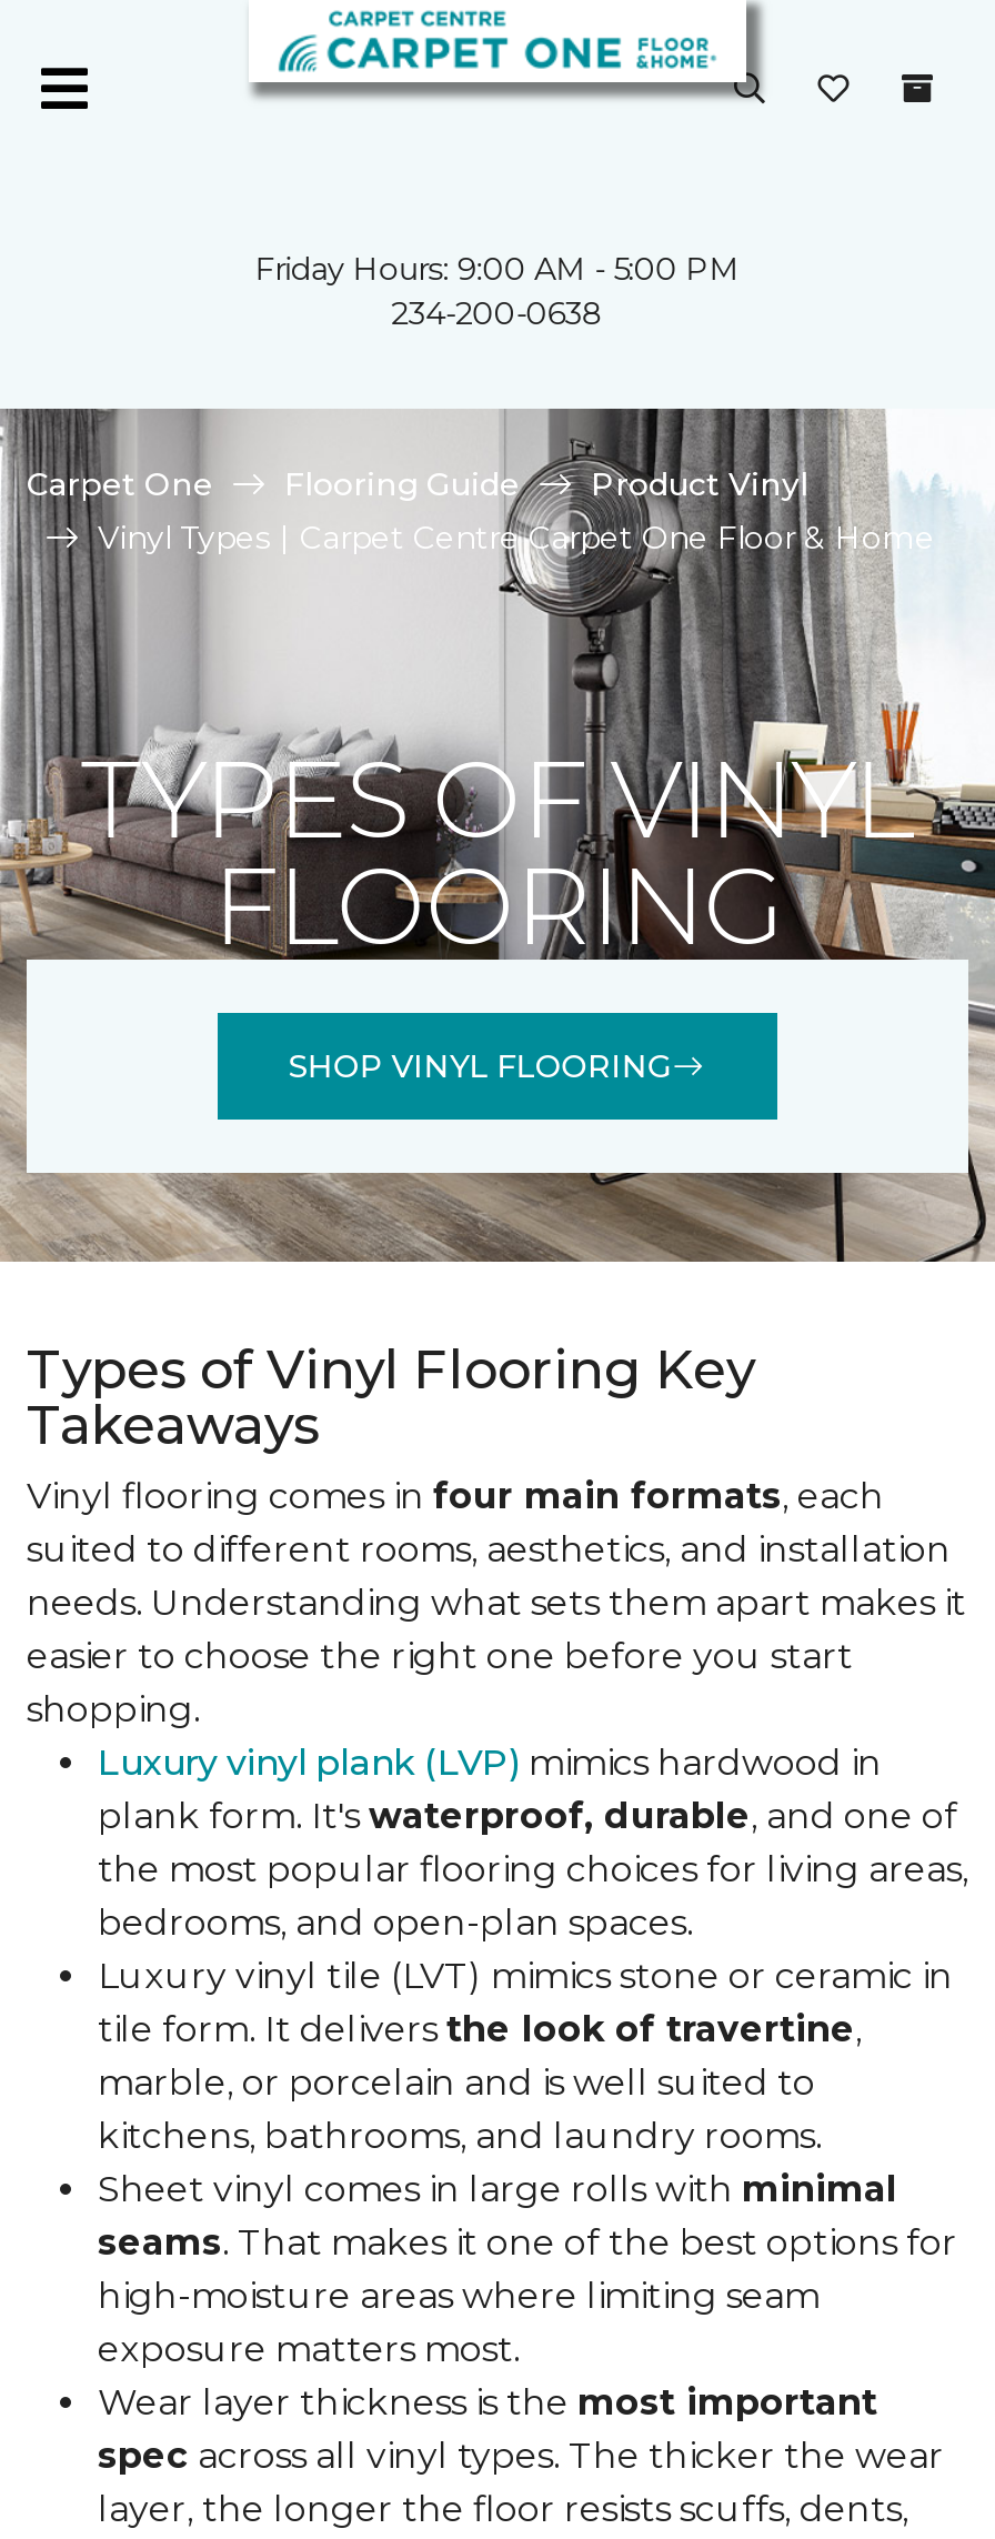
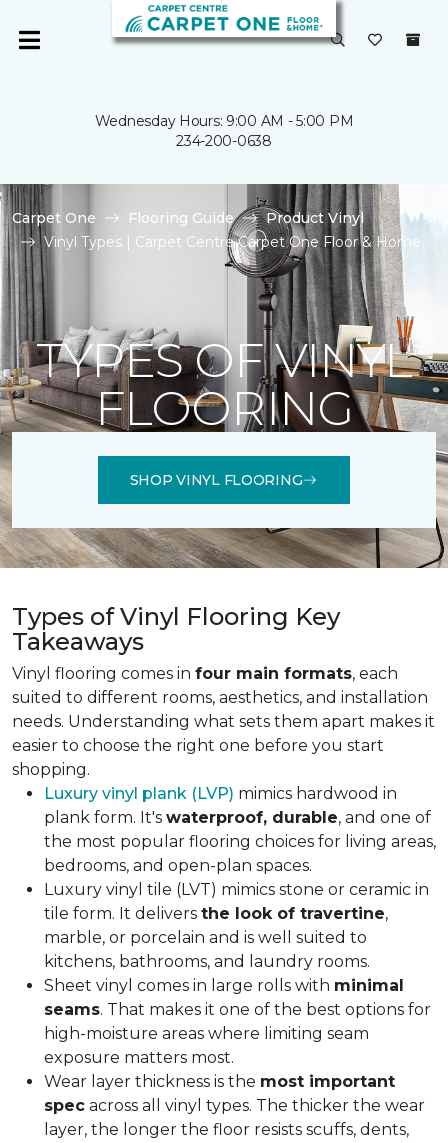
- Friday Hours: 9:00 AM - 5:00 PM
+ Wednesday Hours: 9:00 AM - 5:00 PM
